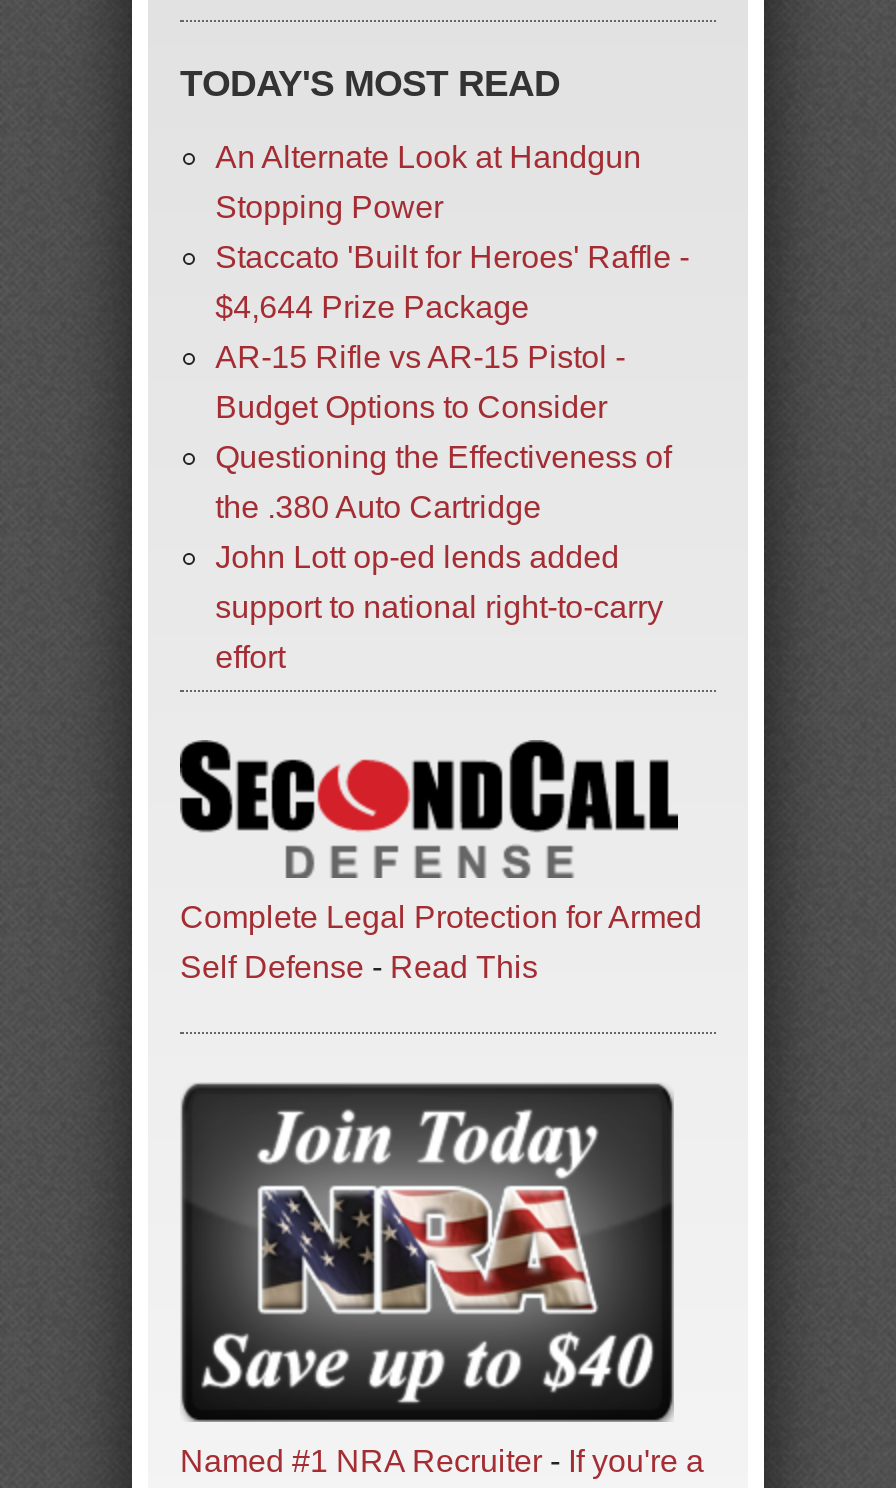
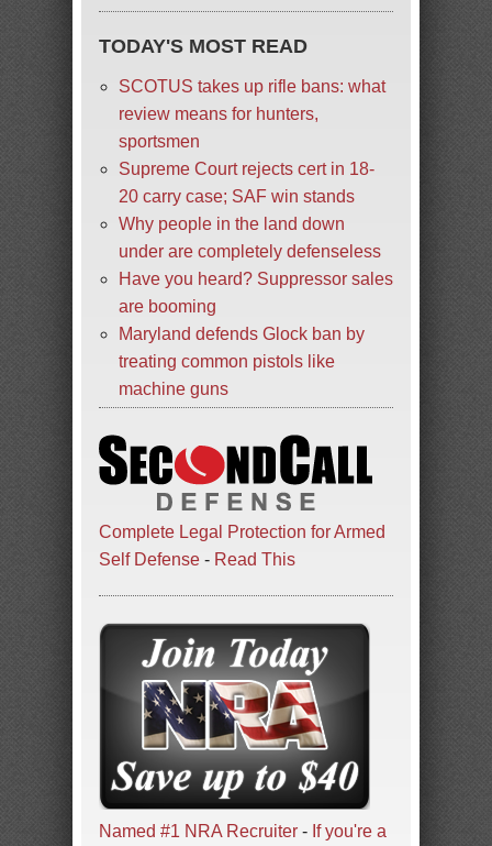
- An Alternate Look at Handgun
- Stopping Power
- Staccato 'Built for Heroes' Raffle -
- $4,644 Prize Package
- AR-15 Rifle vs AR-15 Pistol -
- Budget Options to Consider
- Questioning the Effectiveness of
- the .380 Auto Cartridge
- John Lott op-ed lends added
- support to national right-to-carry
- effort
+ SCOTUS takes up rifle bans: what
+ review means for hunters,
+ sportsmen
+ Supreme Court rejects cert in 18-
+ 20 carry case; SAF win stands
+ Why people in the land down
+ under are completely defenseless
+ Have you heard? Suppressor sales
+ are booming
+ Maryland defends Glock ban by
+ treating common pistols like
+ machine guns
